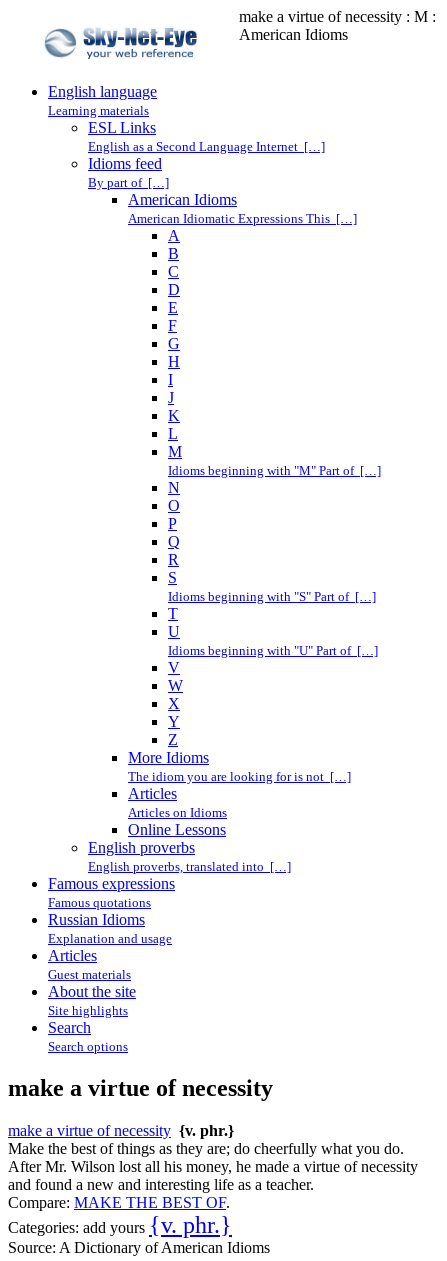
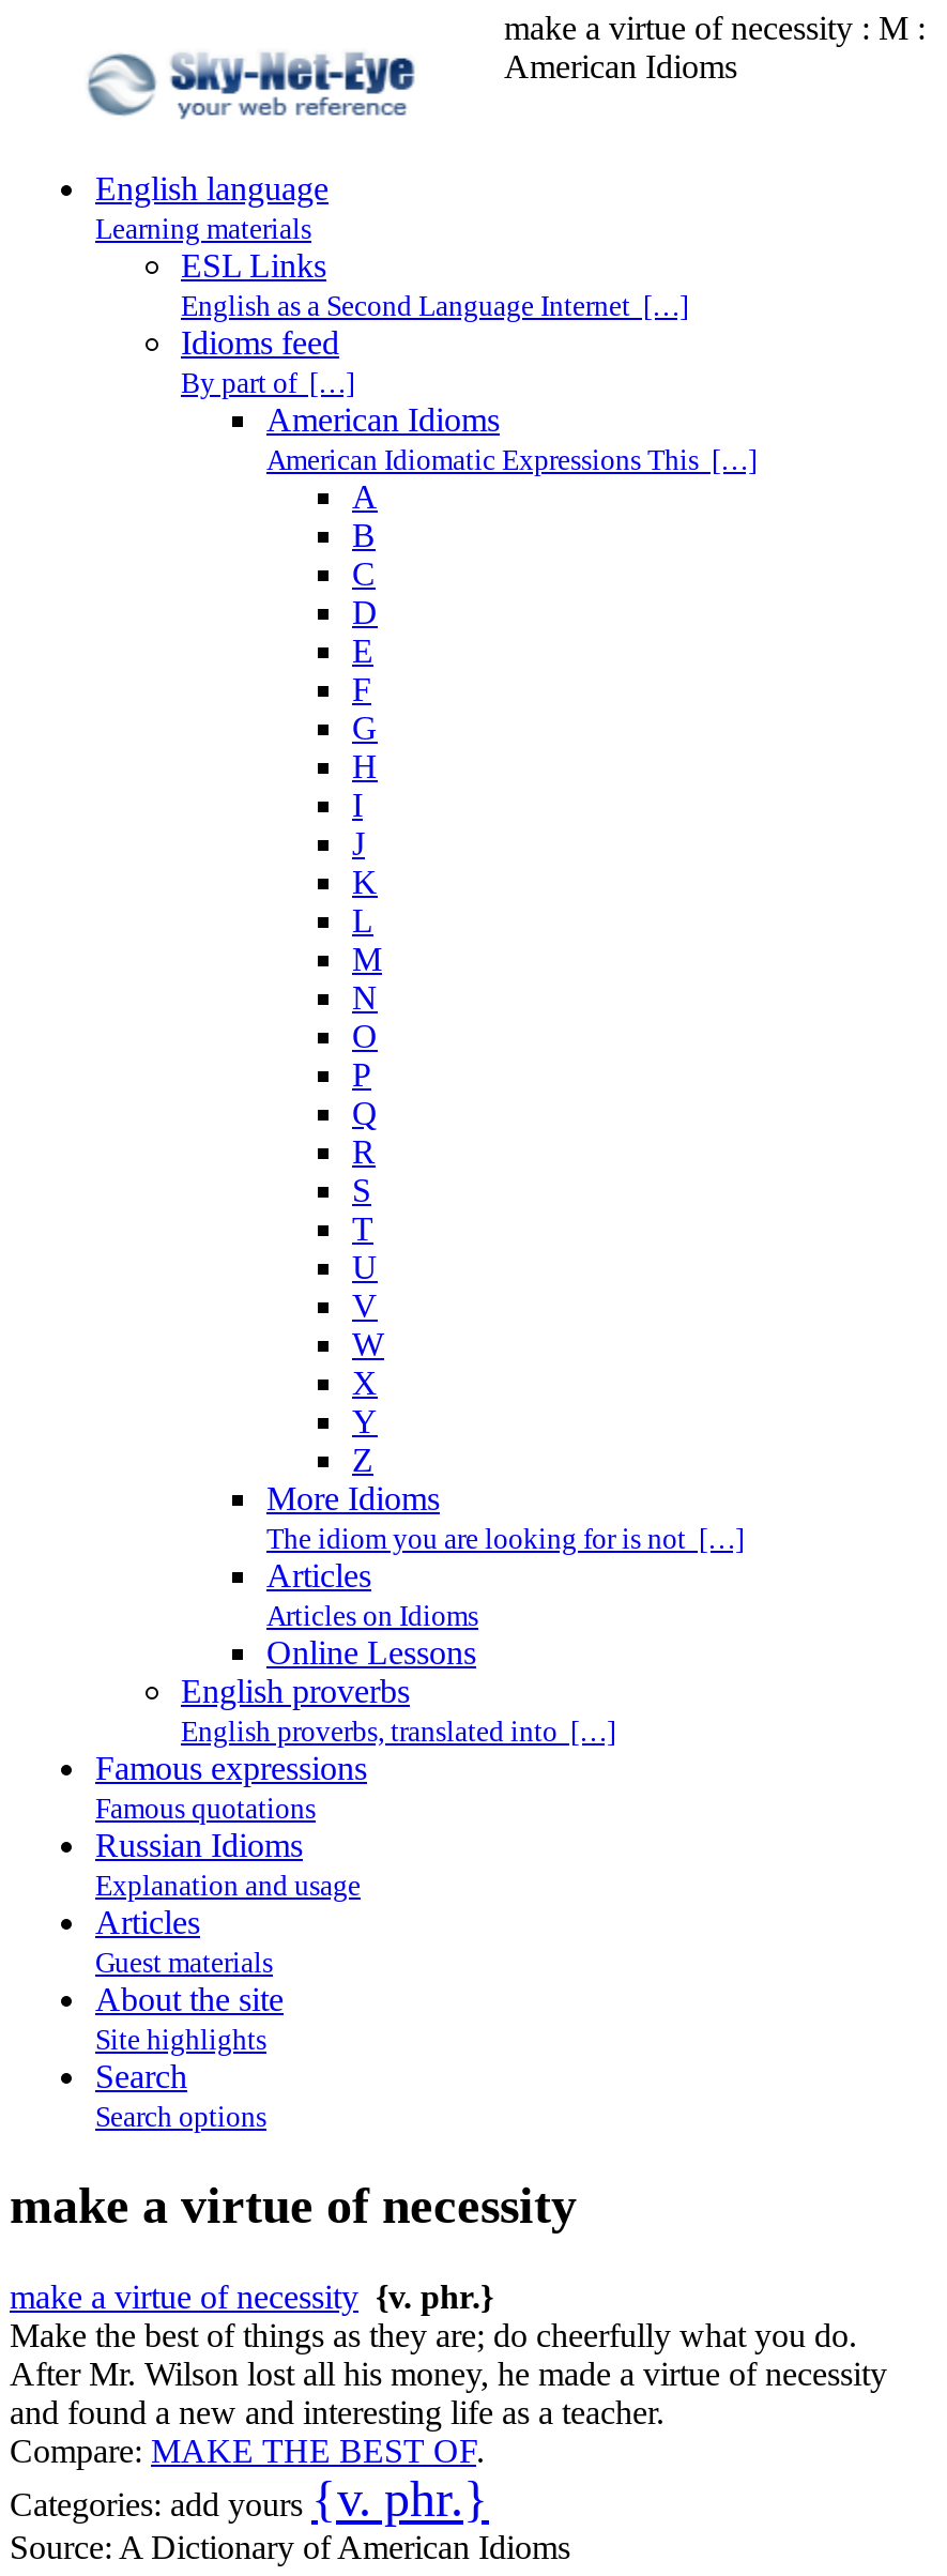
- Idioms beginning with "M" Part of […]

- Idioms beginning with "S" Part of […]

- Idioms beginning with "U" Part of […]
